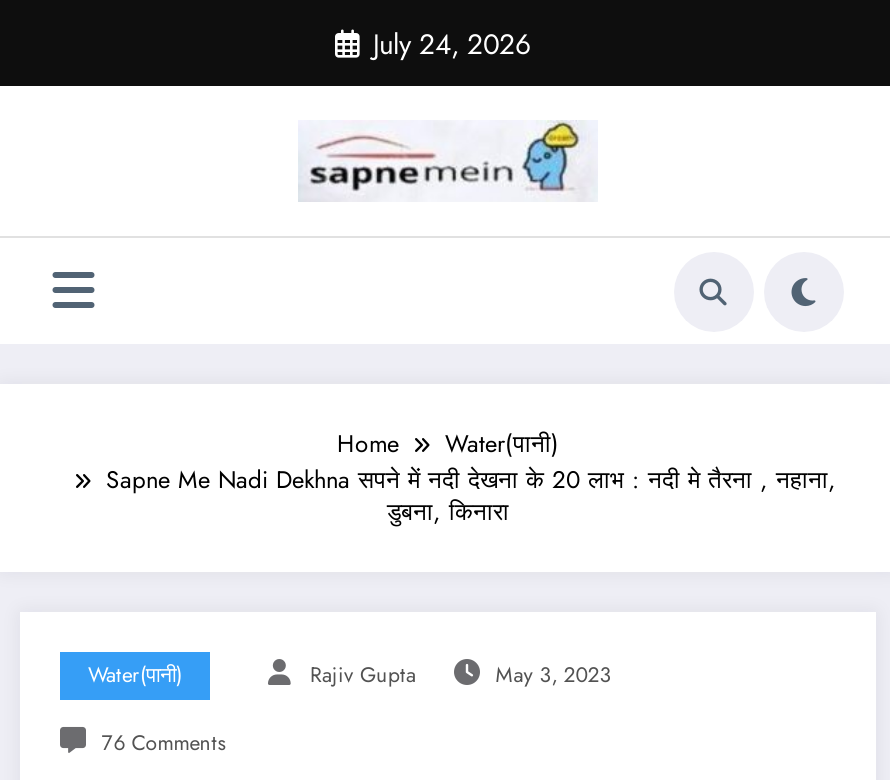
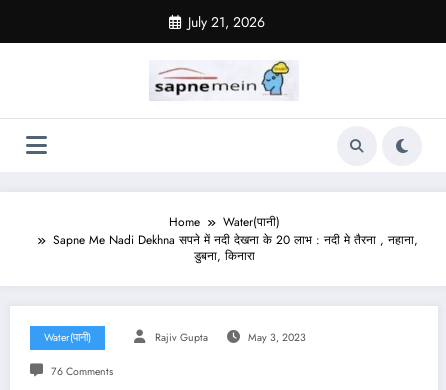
- July 24, 2026
+ July 21, 2026
